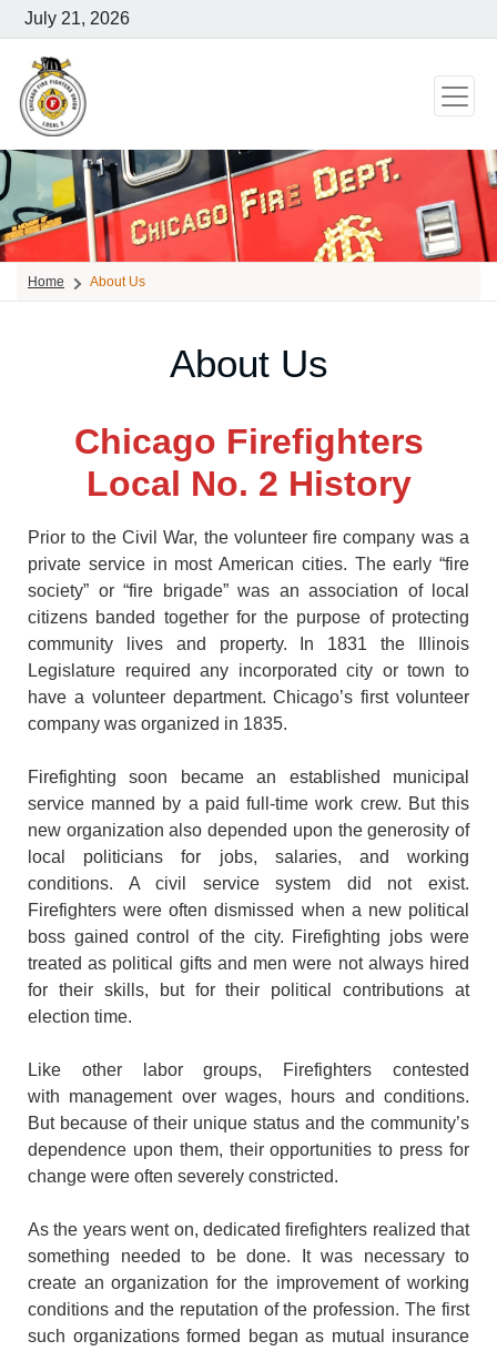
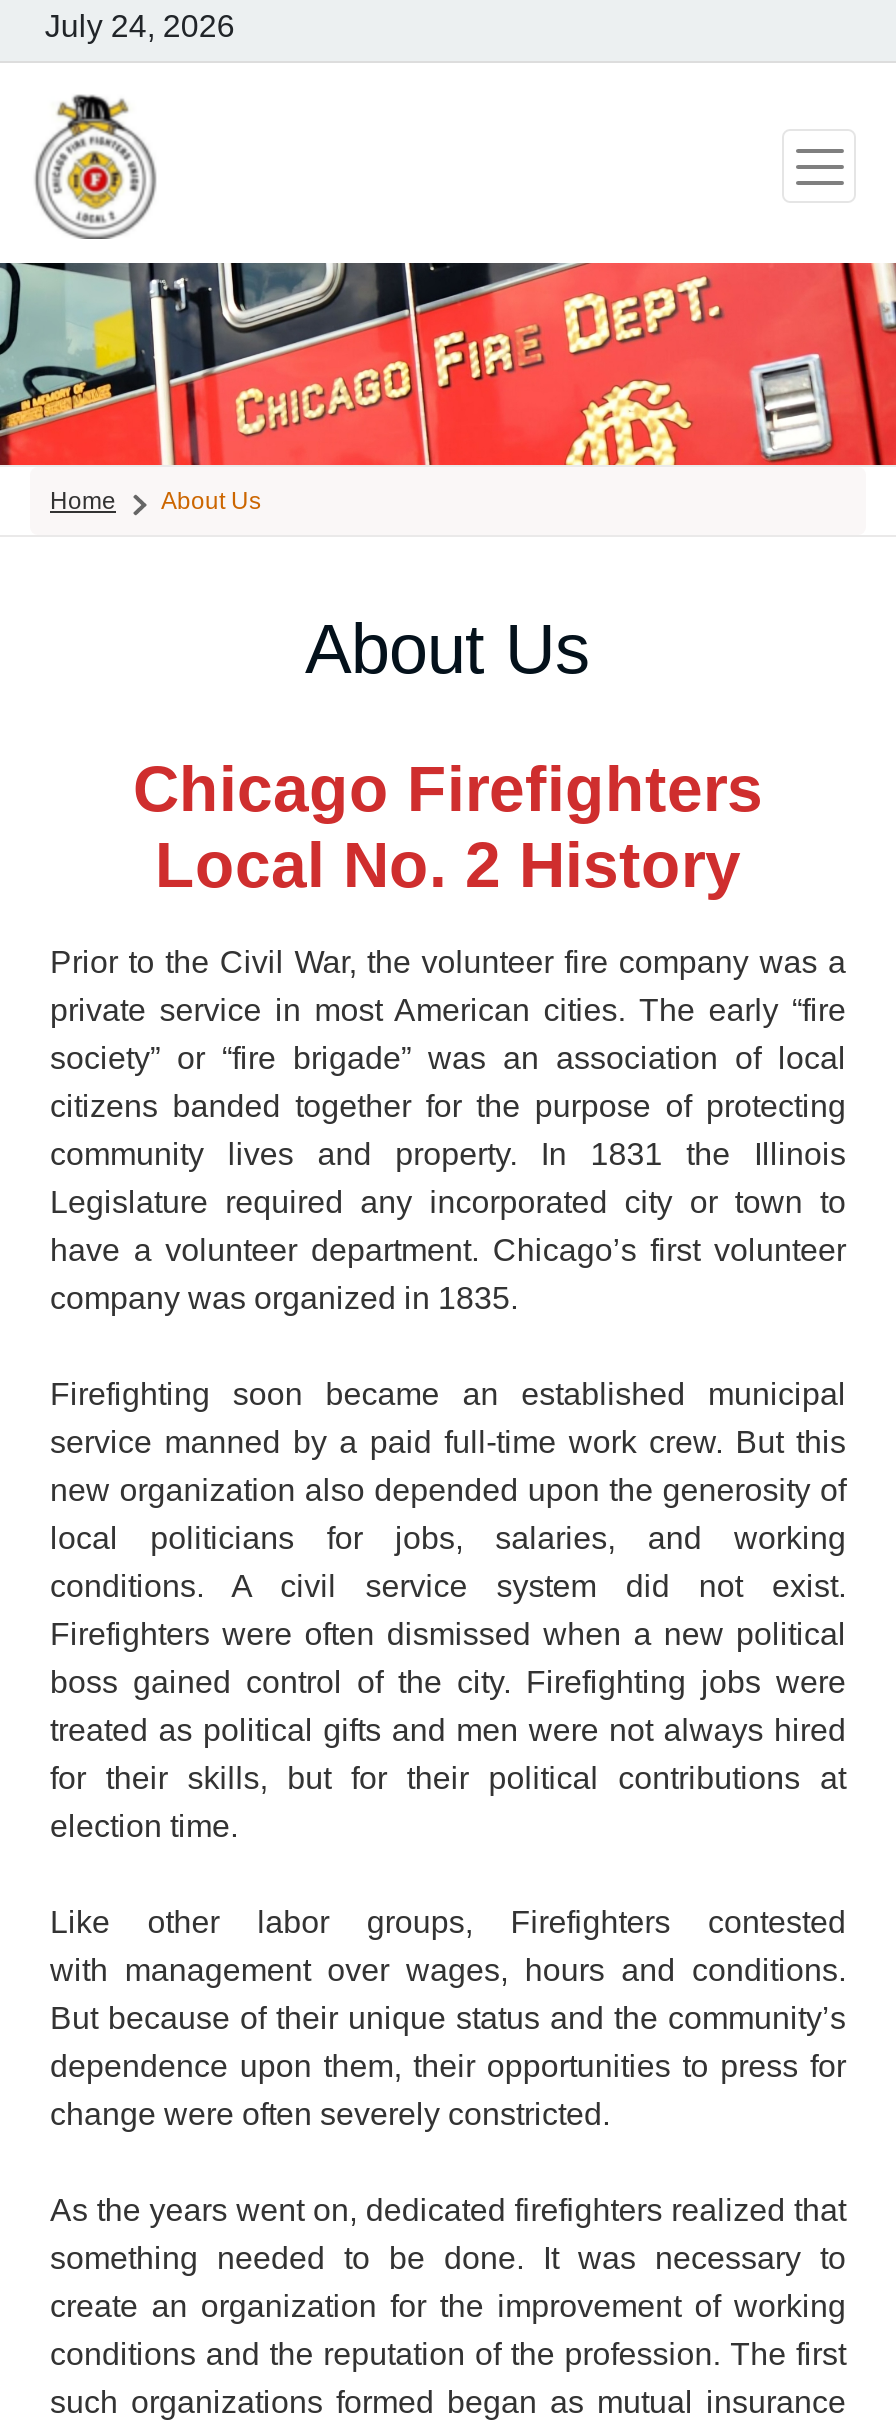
- July 21, 2026
+ July 24, 2026
